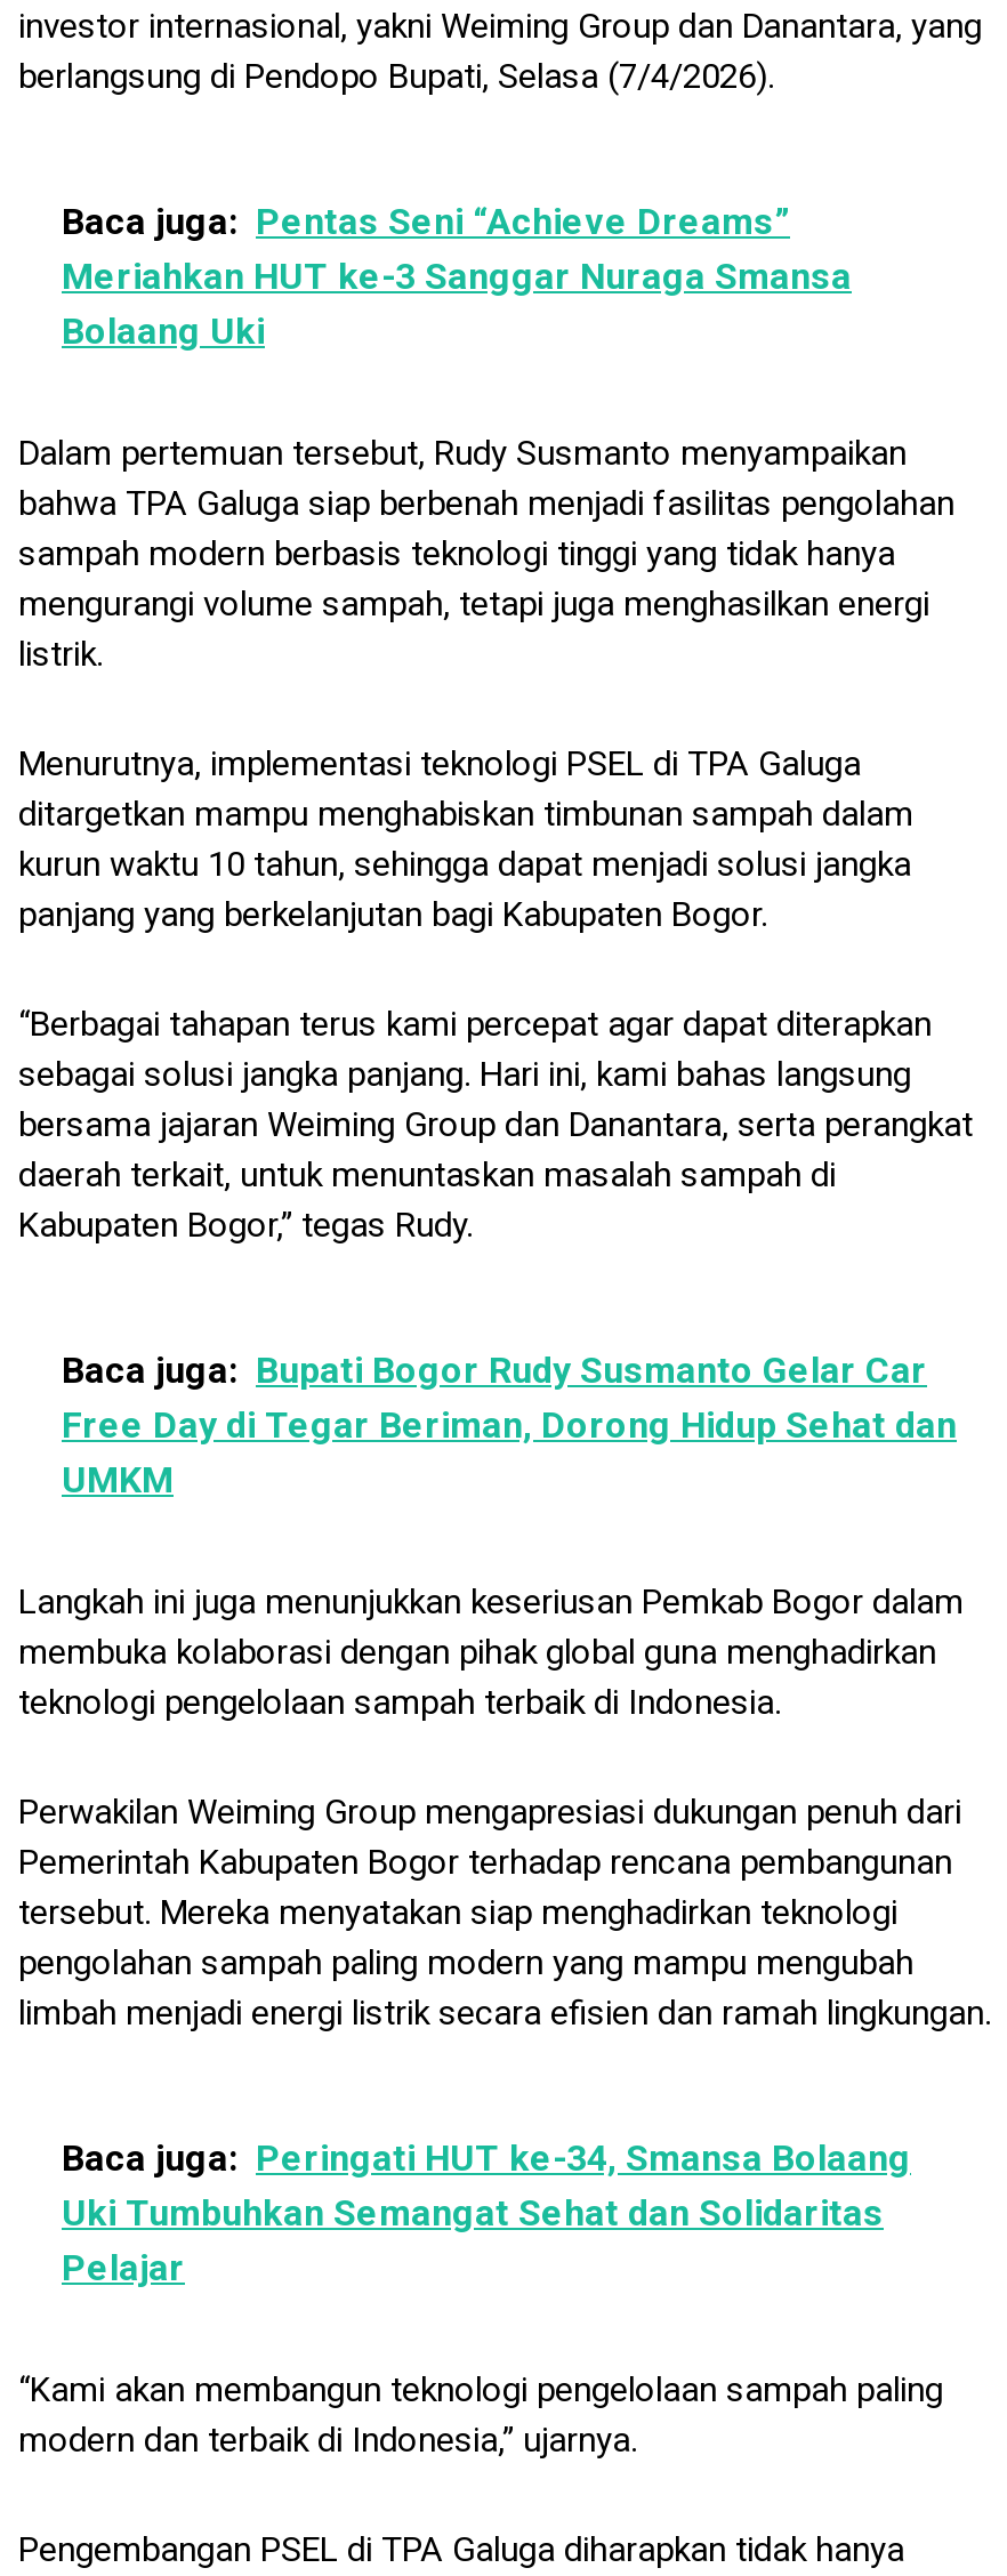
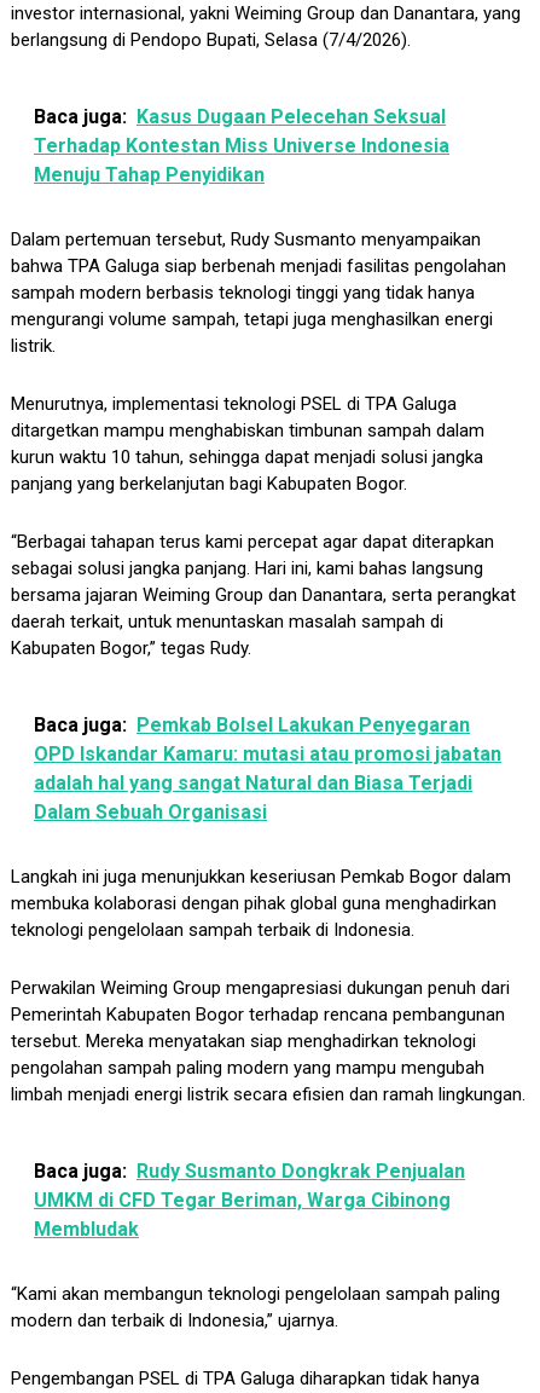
- Baca juga: Pentas Seni “Achieve Dreams”
- Meriahkan HUT ke-3 Sanggar Nuraga Smansa
- Bolaang Uki
+ Baca juga: Kasus Dugaan Pelecehan Seksual
+ Terhadap Kontestan Miss Universe Indonesia
+ Menuju Tahap Penyidikan

- Baca juga: Bupati Bogor Rudy Susmanto Gelar Car
- Free Day di Tegar Beriman, Dorong Hidup Sehat dan
- UMKM
+ Baca juga: Pemkab Bolsel Lakukan Penyegaran
+ OPD Iskandar Kamaru: mutasi atau promosi jabatan
+ adalah hal yang sangat Natural dan Biasa Terjadi
+ Dalam Sebuah Organisasi

- Baca juga: Peringati HUT ke-34, Smansa Bolaang
- Uki Tumbuhkan Semangat Sehat dan Solidaritas
- Pelajar
+ Baca juga: Rudy Susmanto Dongkrak Penjualan
+ UMKM di CFD Tegar Beriman, Warga Cibinong
+ Membludak
